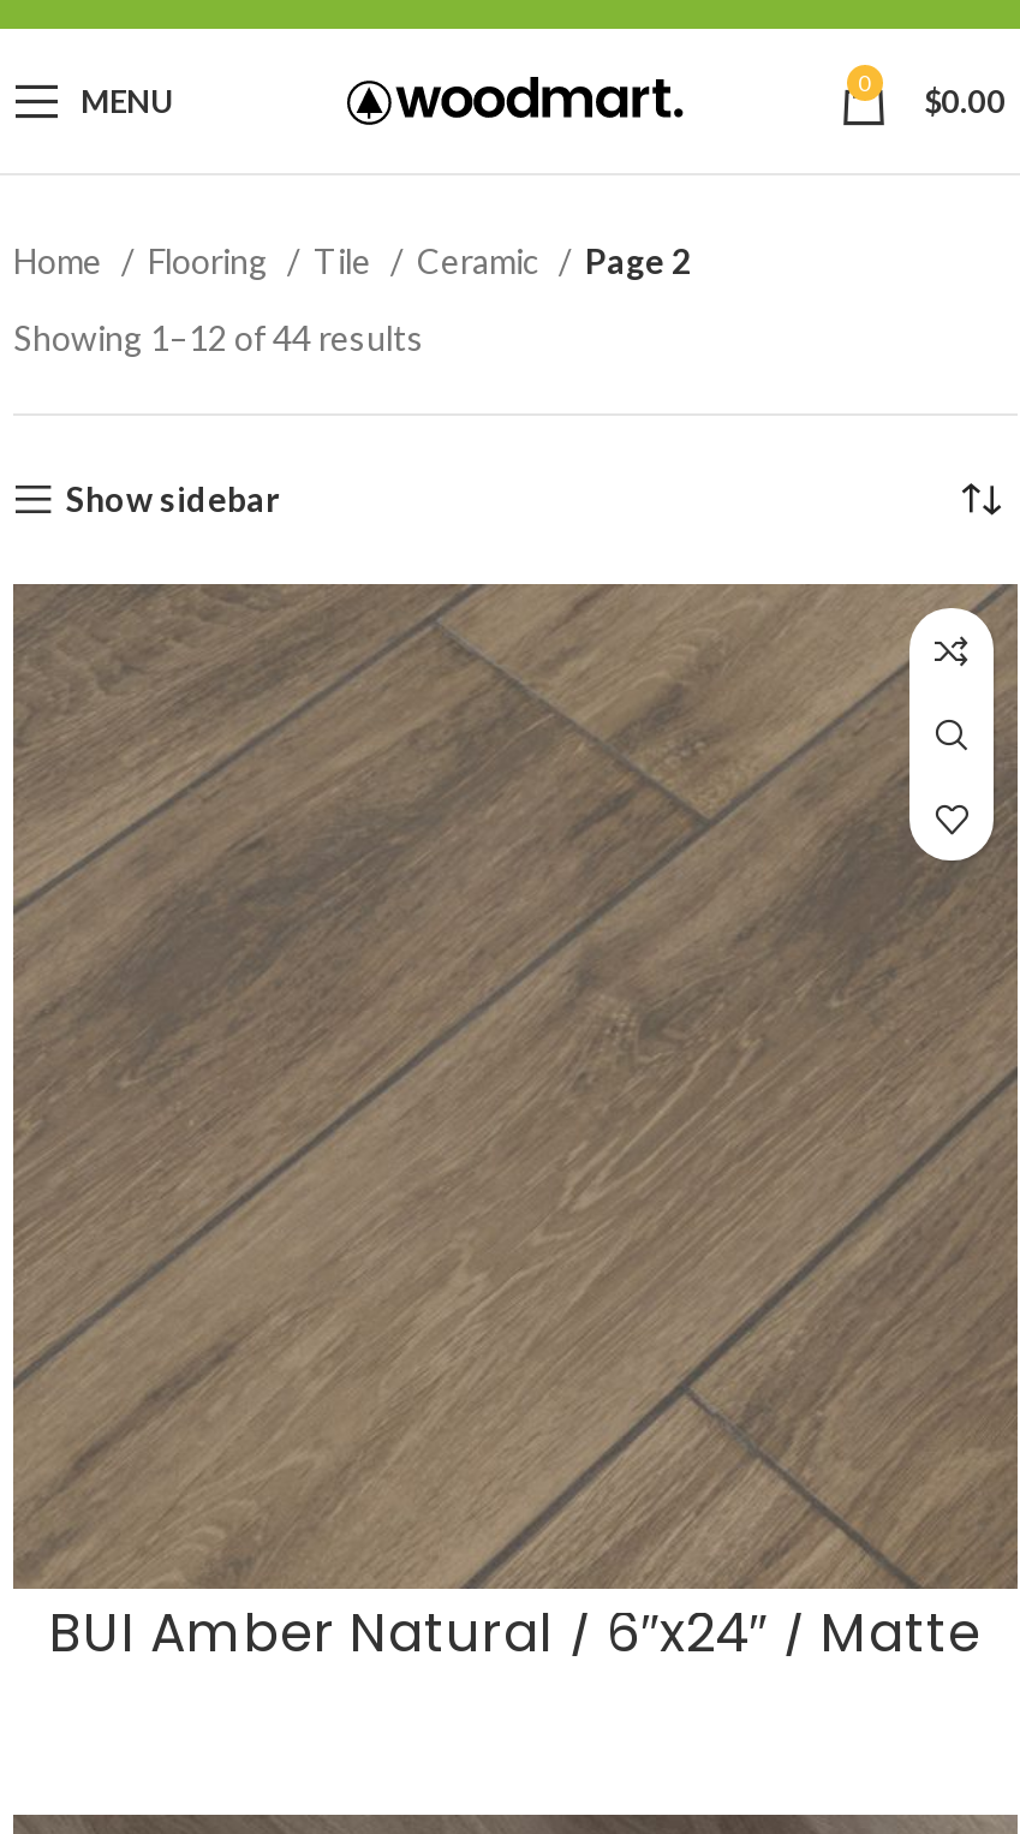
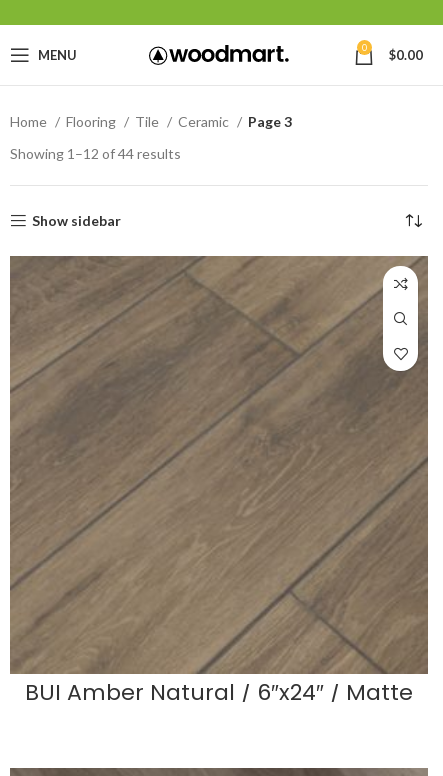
- Home Flooring Tile Ceramic Page 2
+ Home Flooring Tile Ceramic Page 3
